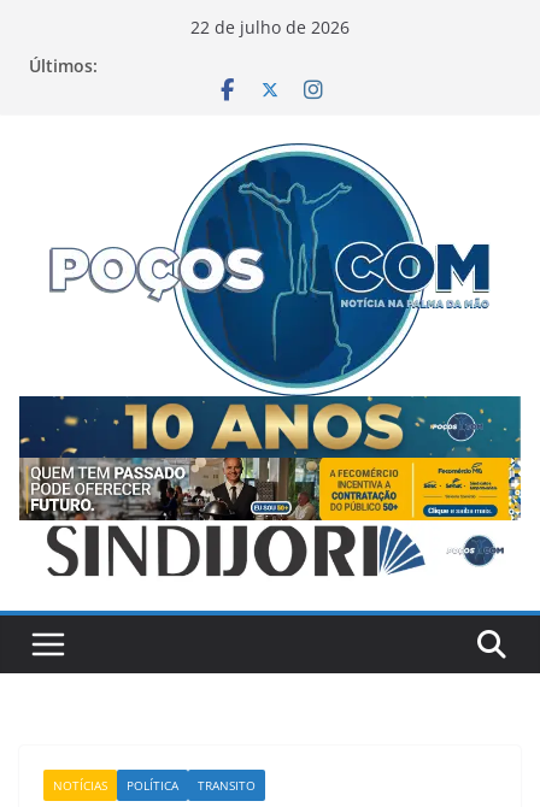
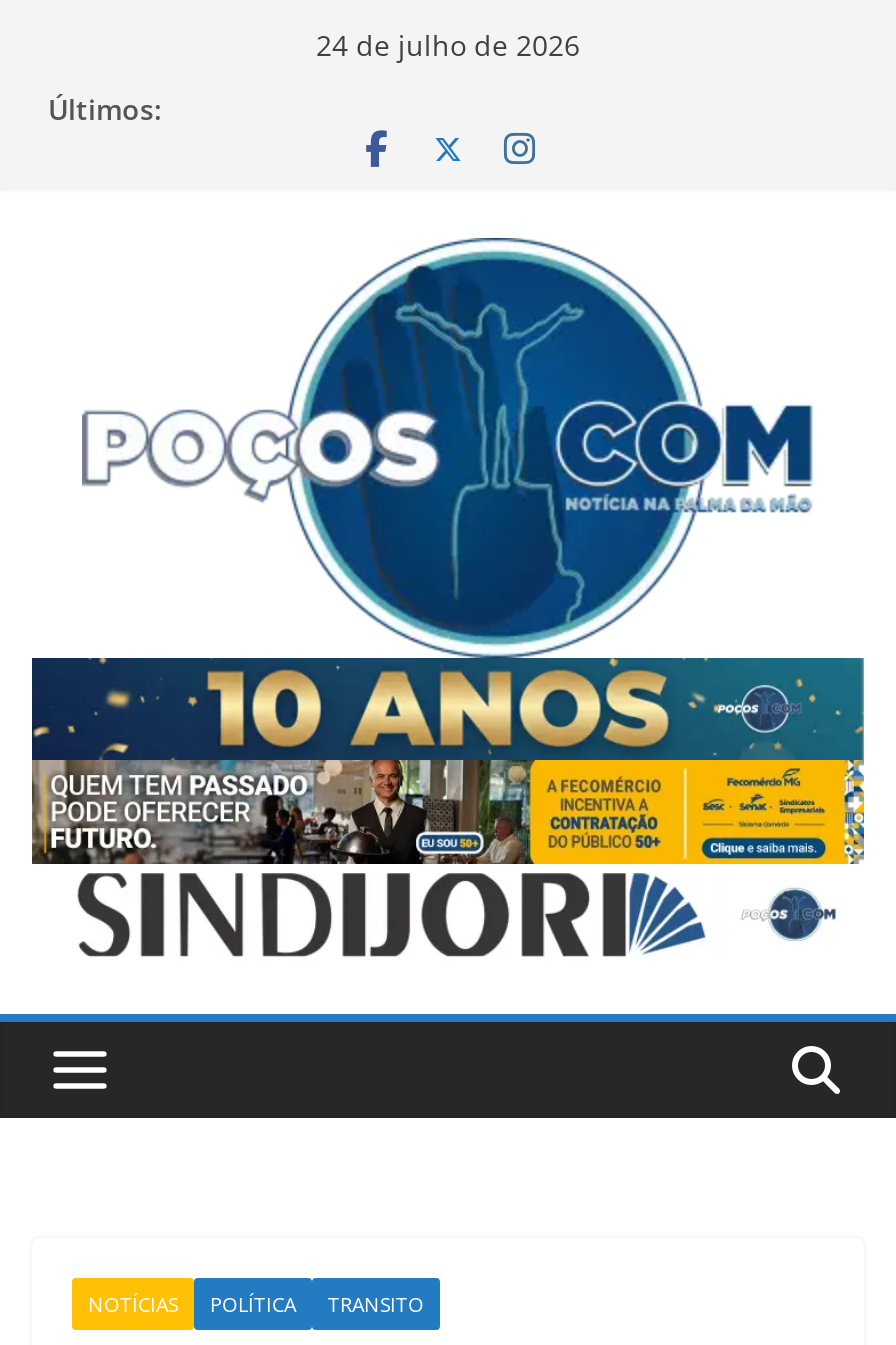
- 22 de julho de 2026
+ 24 de julho de 2026
